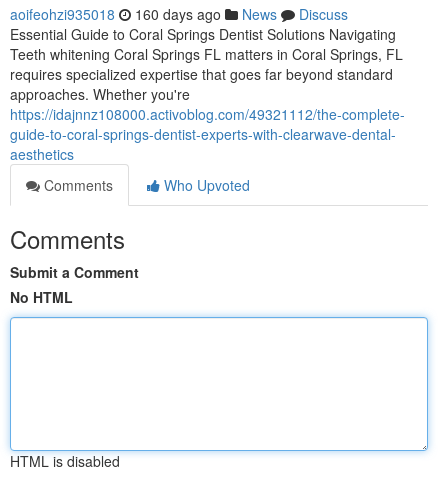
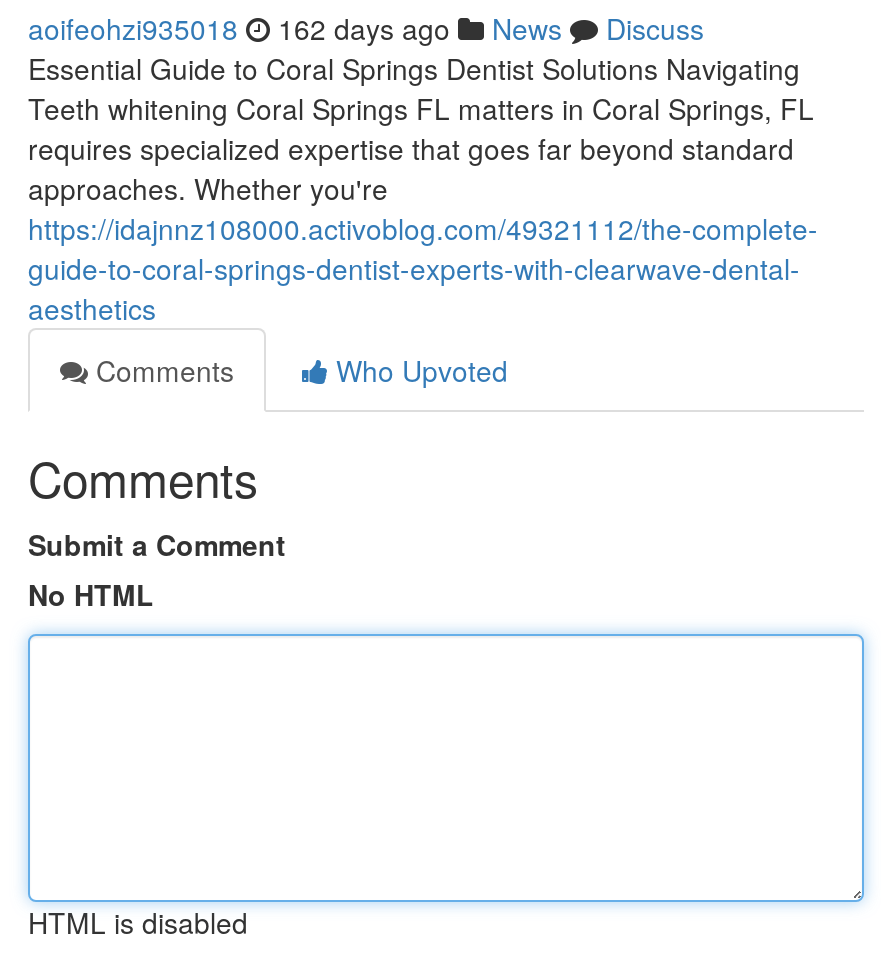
- aoifeohzi935018 160 days ago News Discuss
+ aoifeohzi935018 162 days ago News Discuss
